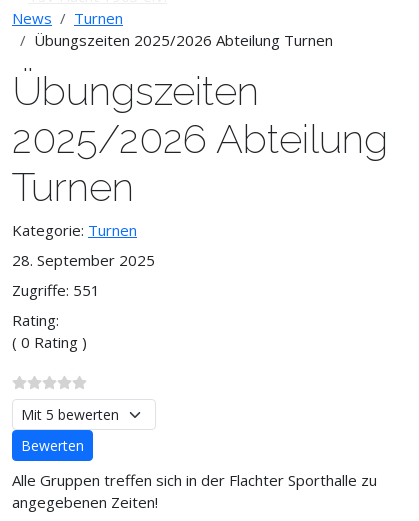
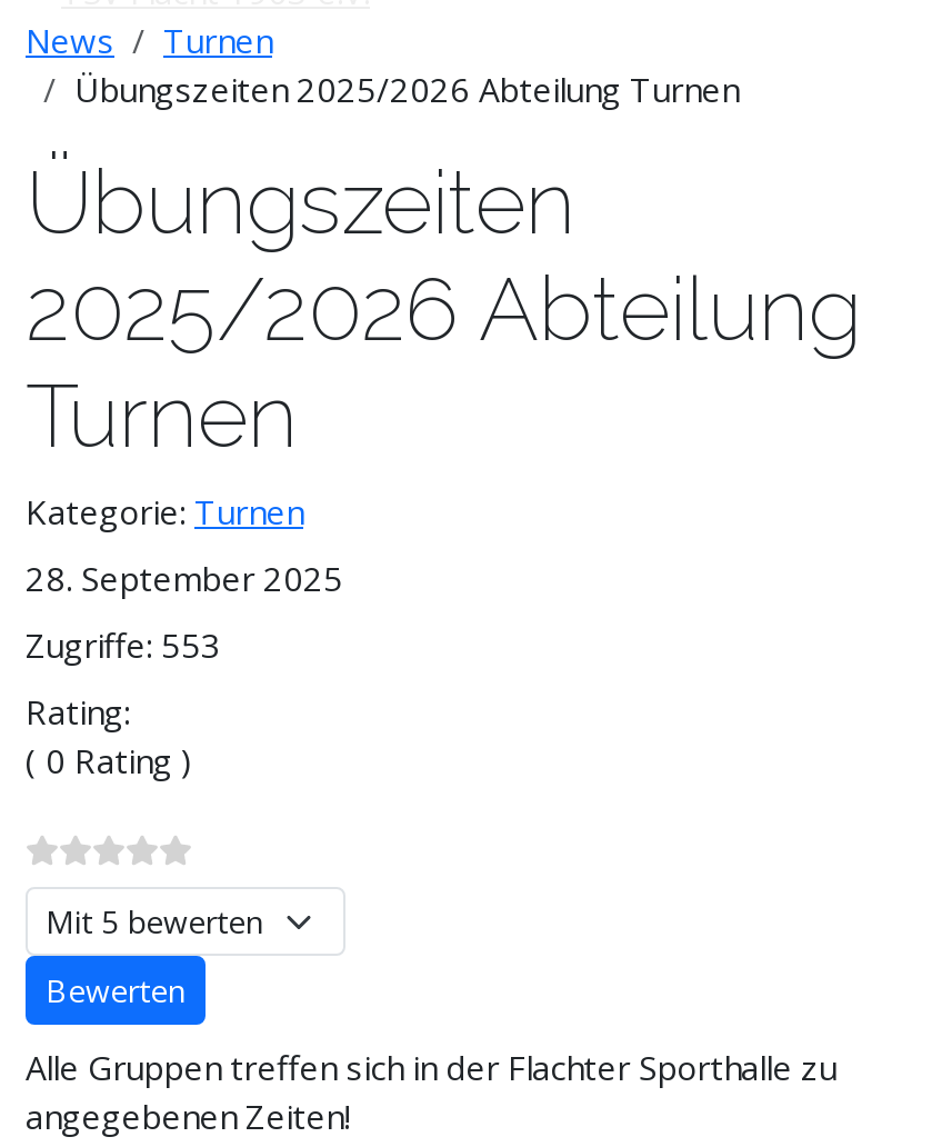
- Zugriffe: 551
+ Zugriffe: 553
